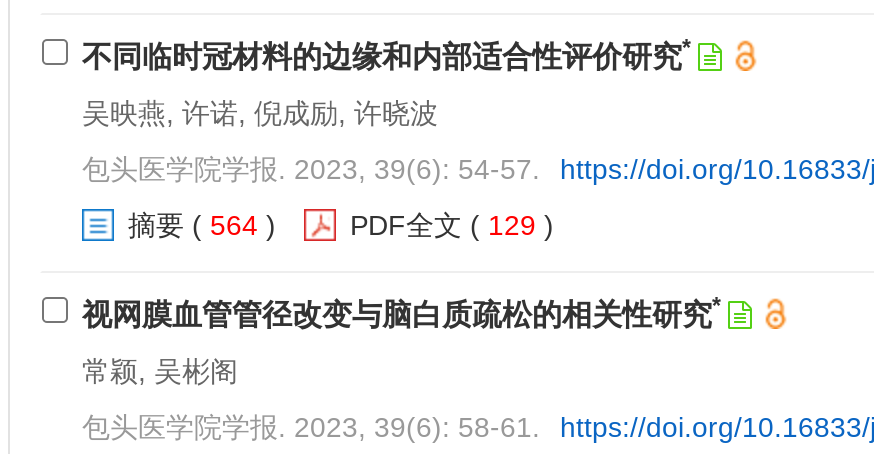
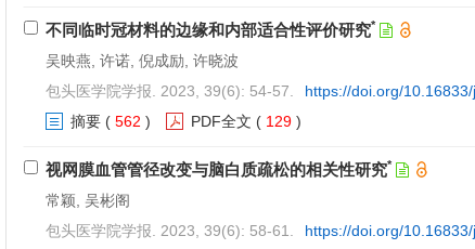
- 摘要( 564)
+ 摘要( 562)
